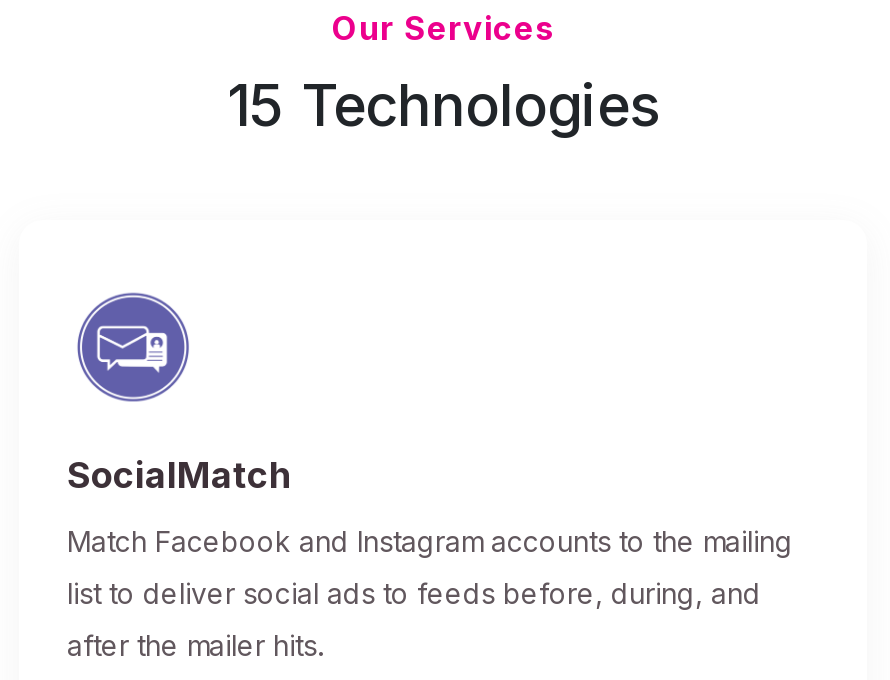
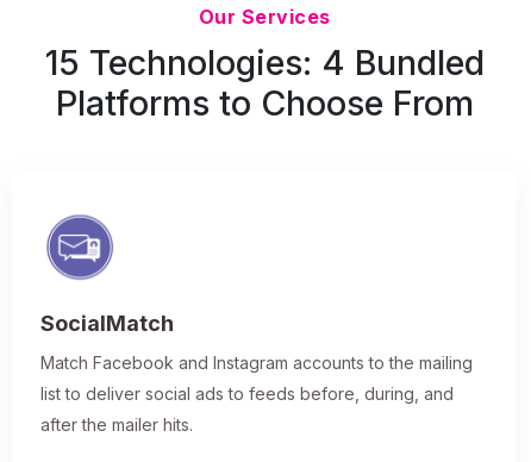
- 15 Technologies
+ 15 Technologies: 4 Bundled
+ Platforms to Choose From
